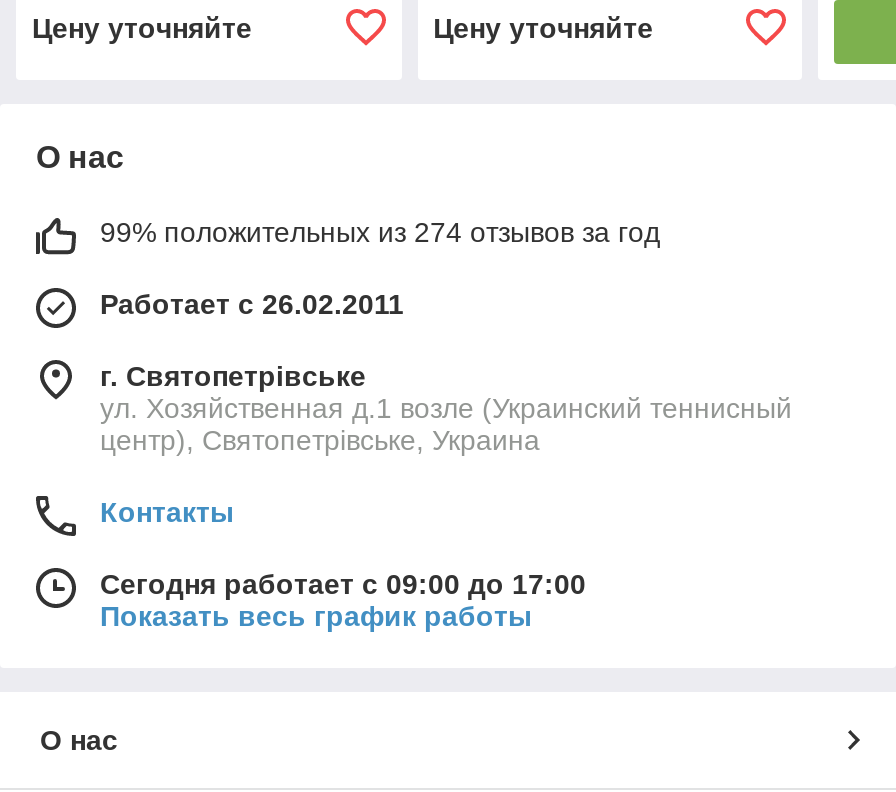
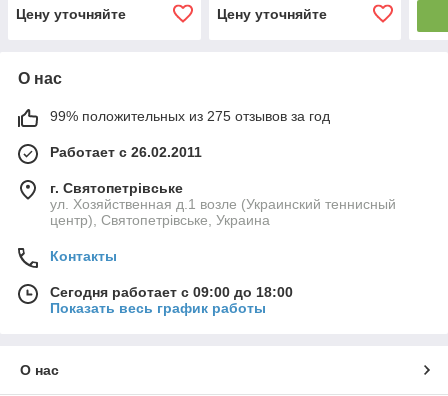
- 99% положительных из 274 отзывов за год
+ 99% положительных из 275 отзывов за год

- Сегодня работает с 09:00 до 17:00
+ Сегодня работает с 09:00 до 18:00
